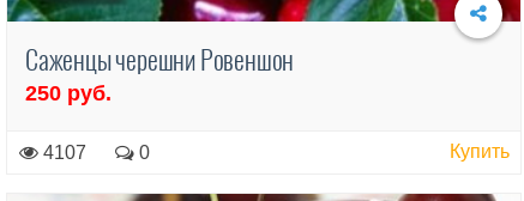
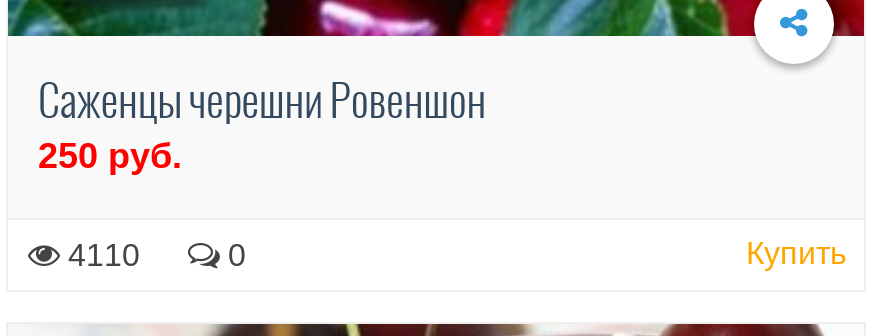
- 4107
+ 4110
